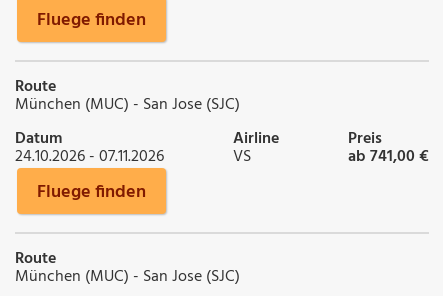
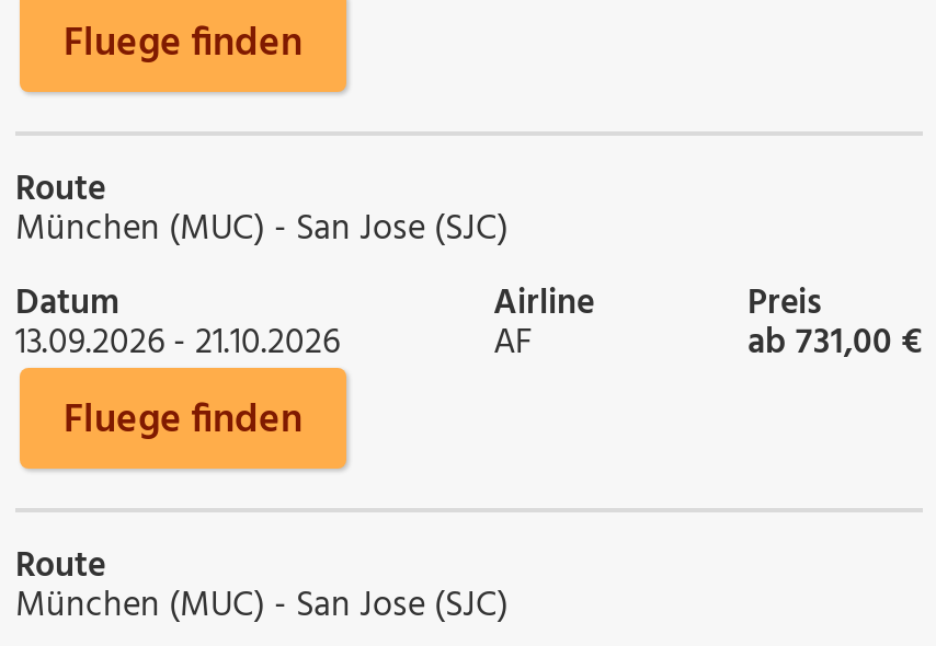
- 24.10.2026 - 07.11.2026
+ 13.09.2026 - 21.10.2026

- VS
+ AF

- ab 741,00 €
+ ab 731,00 €
